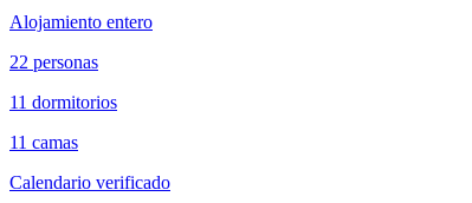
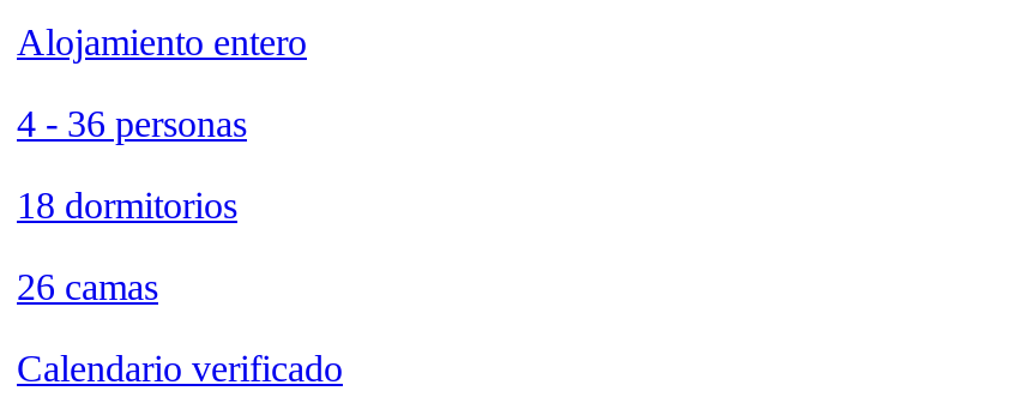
- 22 personas
+ 4 - 36 personas

- 11 dormitorios
+ 18 dormitorios

- 11 camas
+ 26 camas
